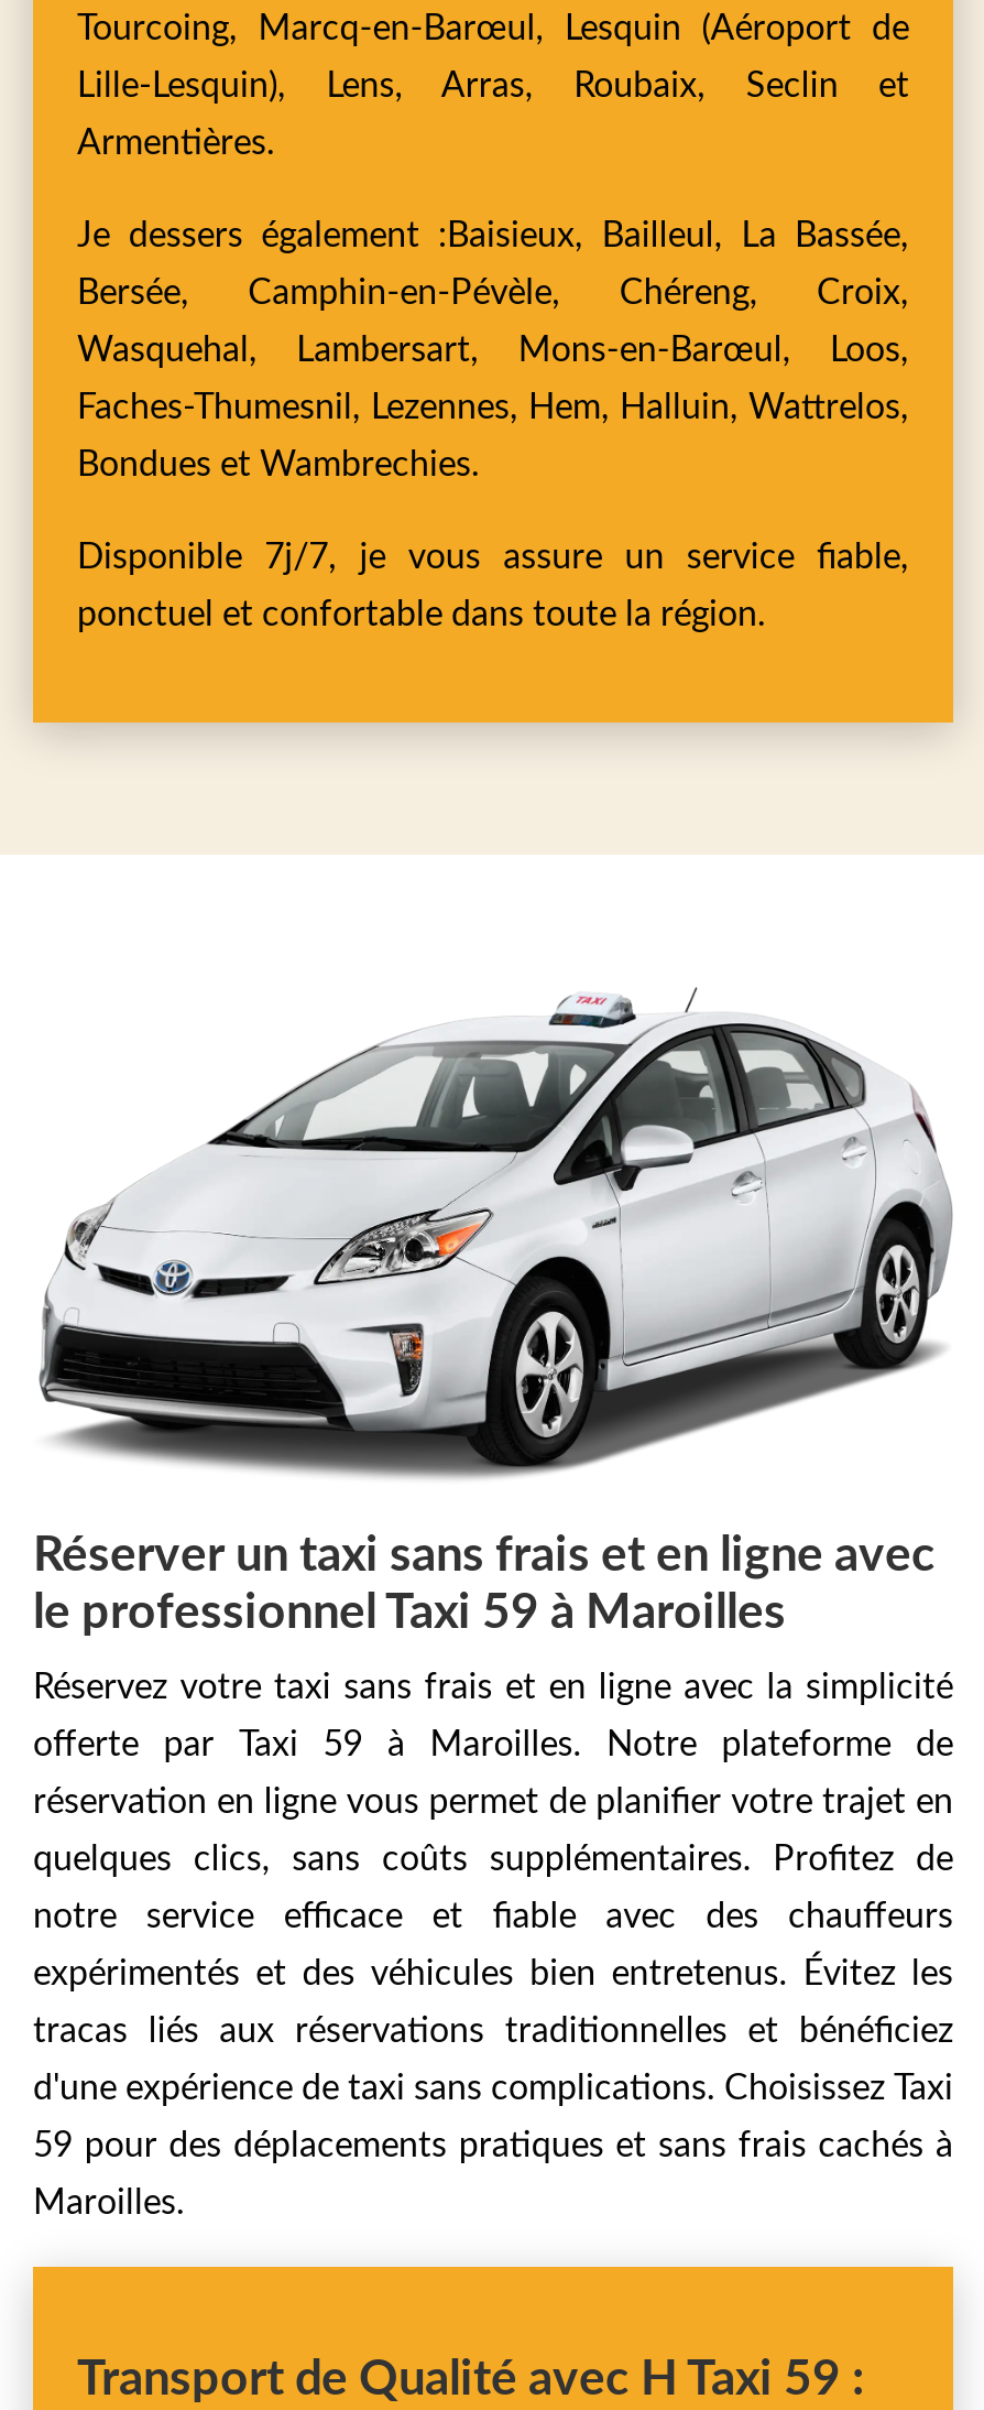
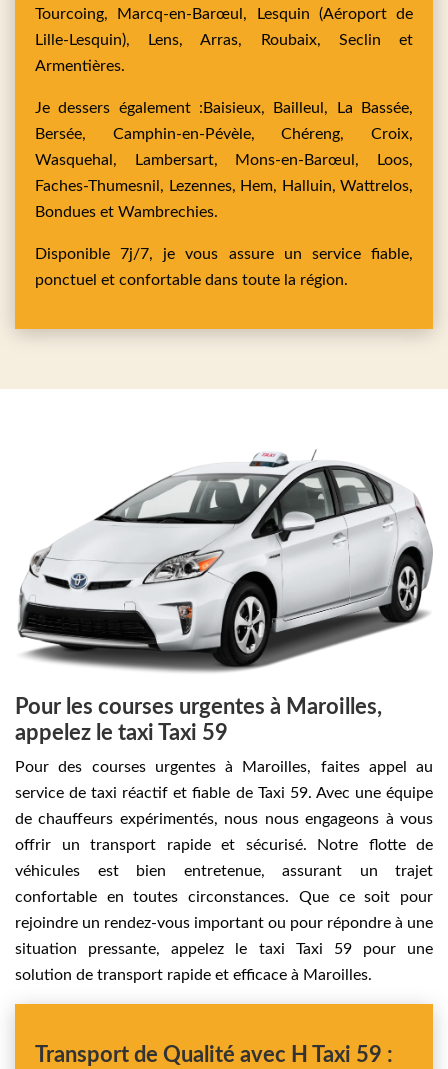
- Réserver un taxi sans frais et en ligne avec
- le professionnel Taxi 59 à Maroilles
- Réservez votre taxi sans frais et en ligne avec la simplicité
- offerte par Taxi 59 à Maroilles. Notre plateforme de
- réservation en ligne vous permet de planifier votre trajet en
- quelques clics, sans coûts supplémentaires. Profitez de
- notre service efficace et fiable avec des chauffeurs
- expérimentés et des véhicules bien entretenus. Évitez les
- tracas liés aux réservations traditionnelles et bénéficiez
- d'une expérience de taxi sans complications. Choisissez Taxi
- 59 pour des déplacements pratiques et sans frais cachés à
- Maroilles.
+ Pour les courses urgentes à Maroilles,
+ appelez le taxi Taxi 59
+ Pour des courses urgentes à Maroilles, faites appel au
+ service de taxi réactif et fiable de Taxi 59. Avec une équipe
+ de chauffeurs expérimentés, nous nous engageons à vous
+ offrir un transport rapide et sécurisé. Notre flotte de
+ véhicules est bien entretenue, assurant un trajet
+ confortable en toutes circonstances. Que ce soit pour
+ rejoindre un rendez-vous important ou pour répondre à une
+ situation pressante, appelez le taxi Taxi 59 pour une
+ solution de transport rapide et efficace à Maroilles.
